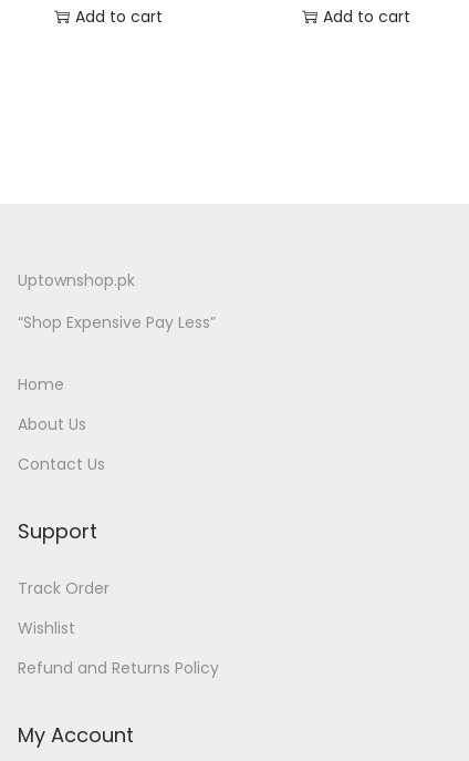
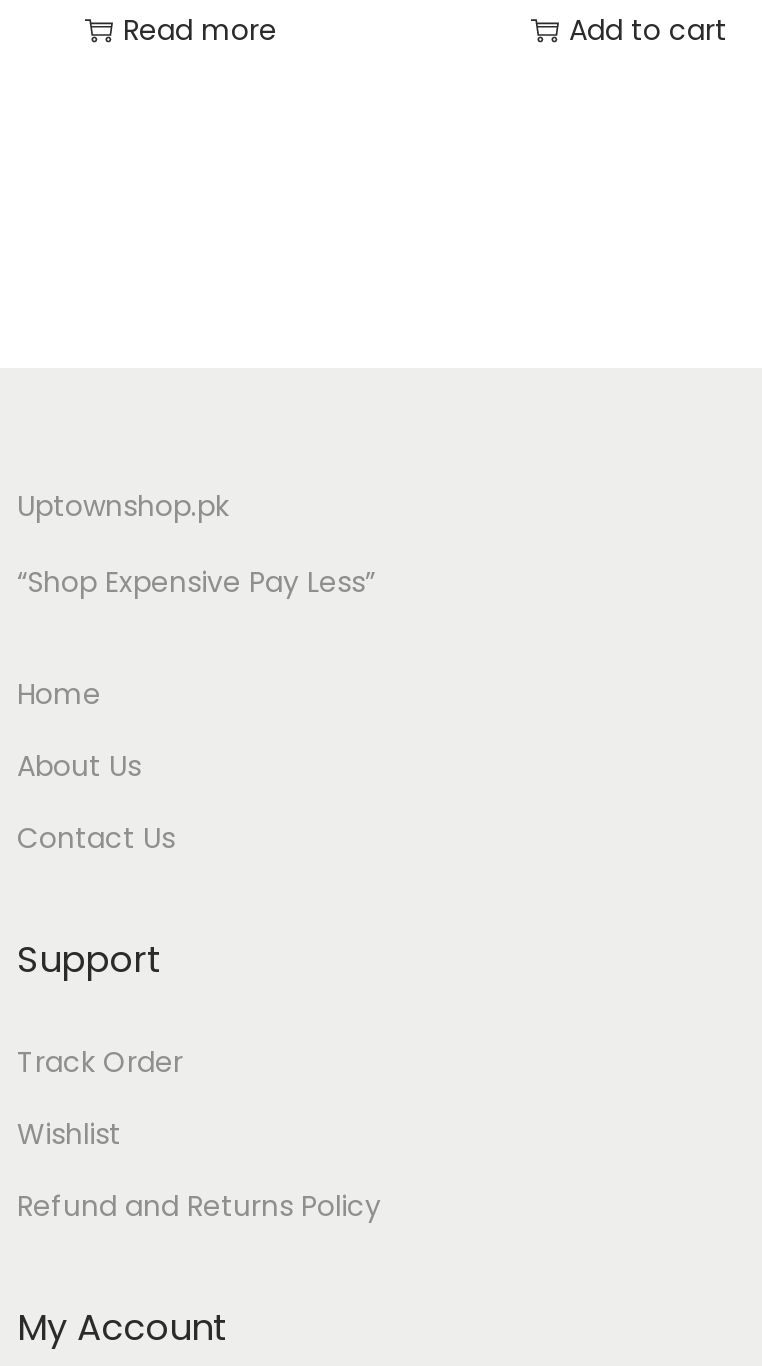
- Add to cart
+ Read more
